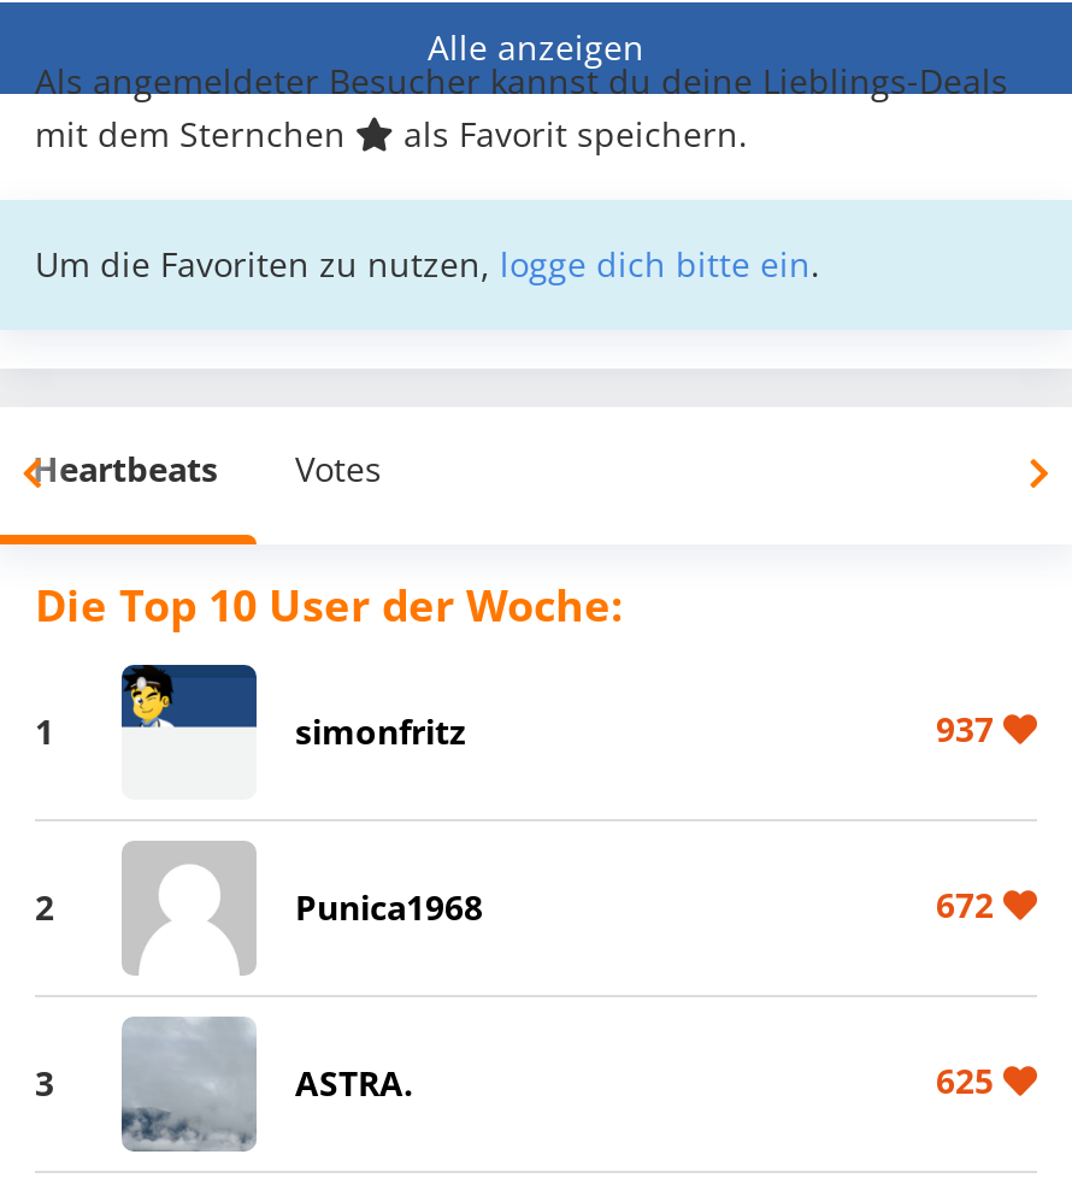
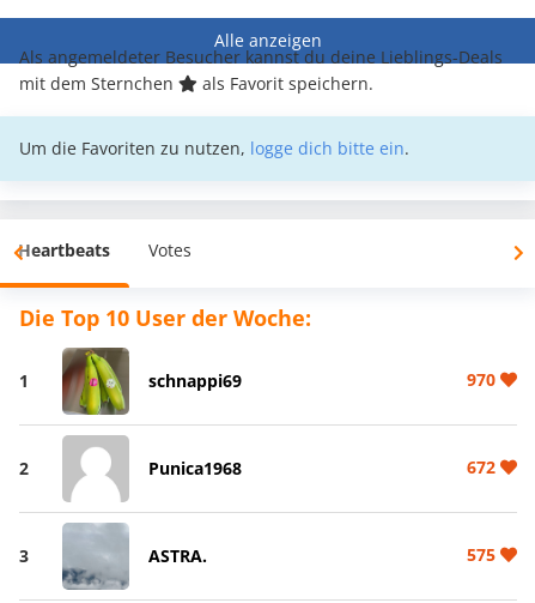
- [image]
- simonfritz
- 937
+ [image]
+ schnappi69
+ 970

- 625
+ 575
